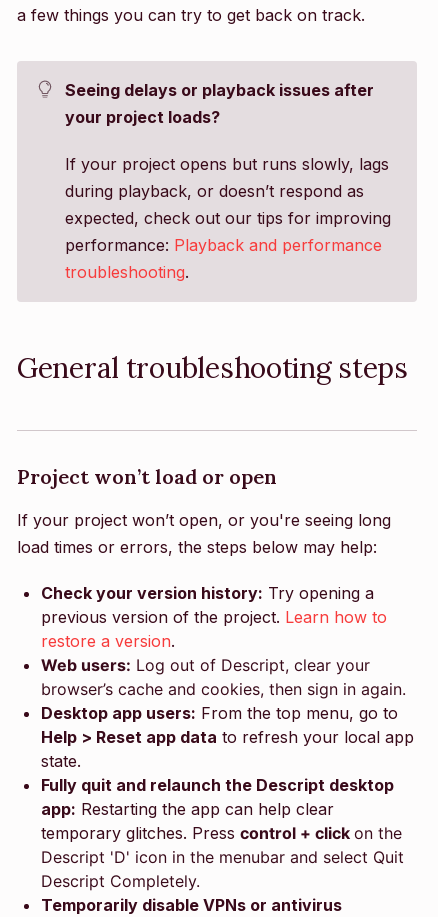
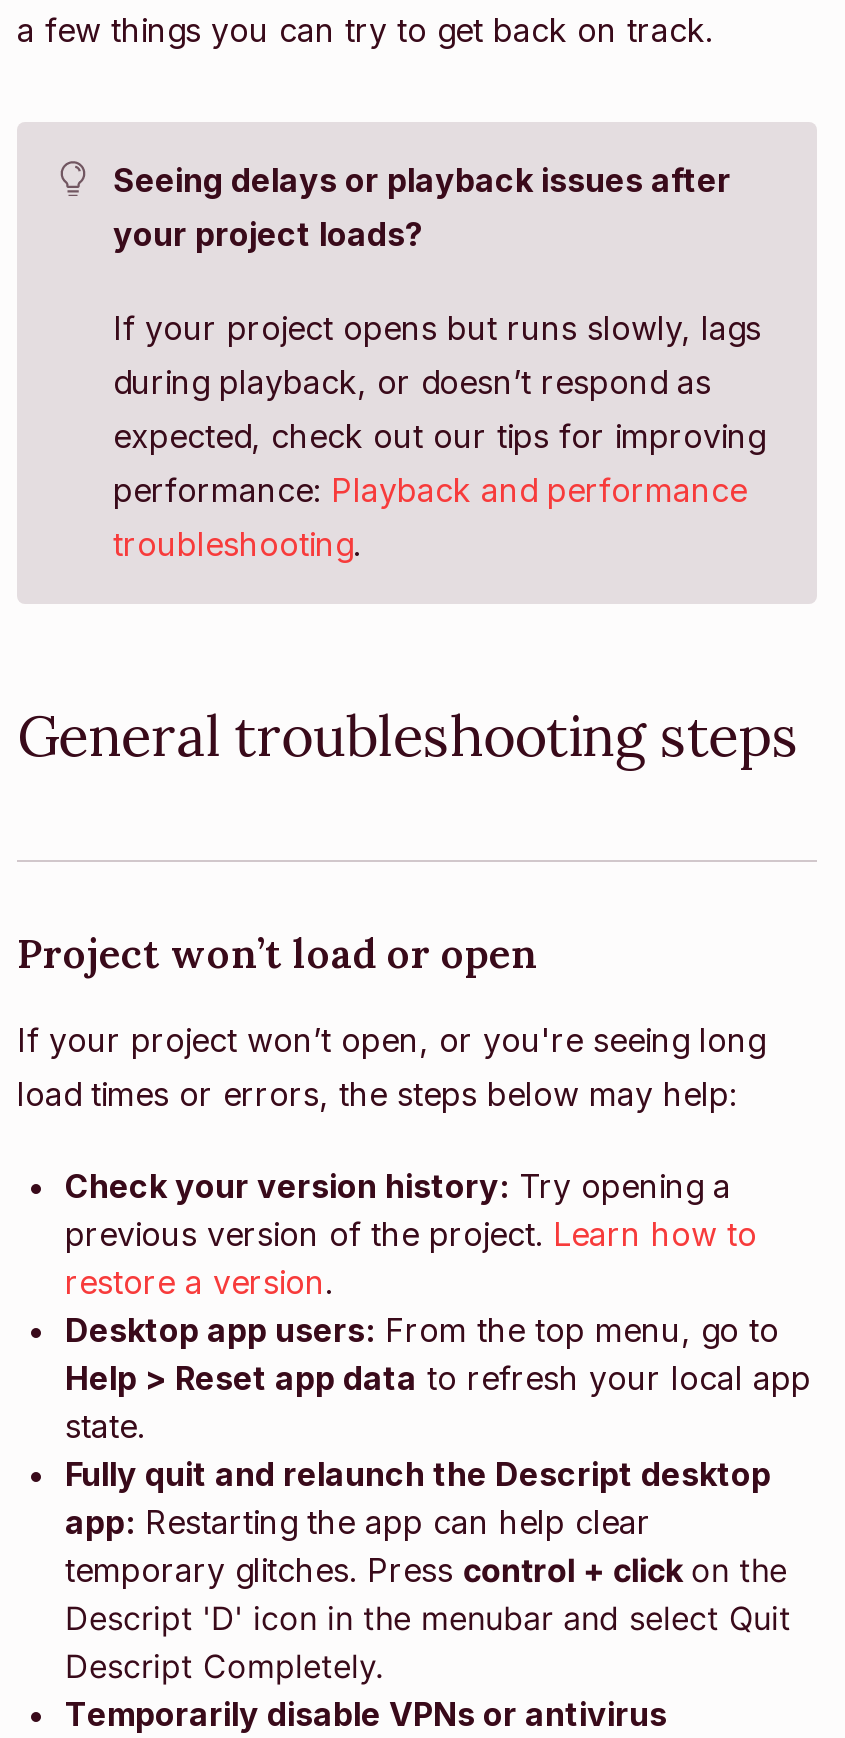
- Web users: Log out of Descript, clear your
- browser’s cache and cookies, then sign in again.
